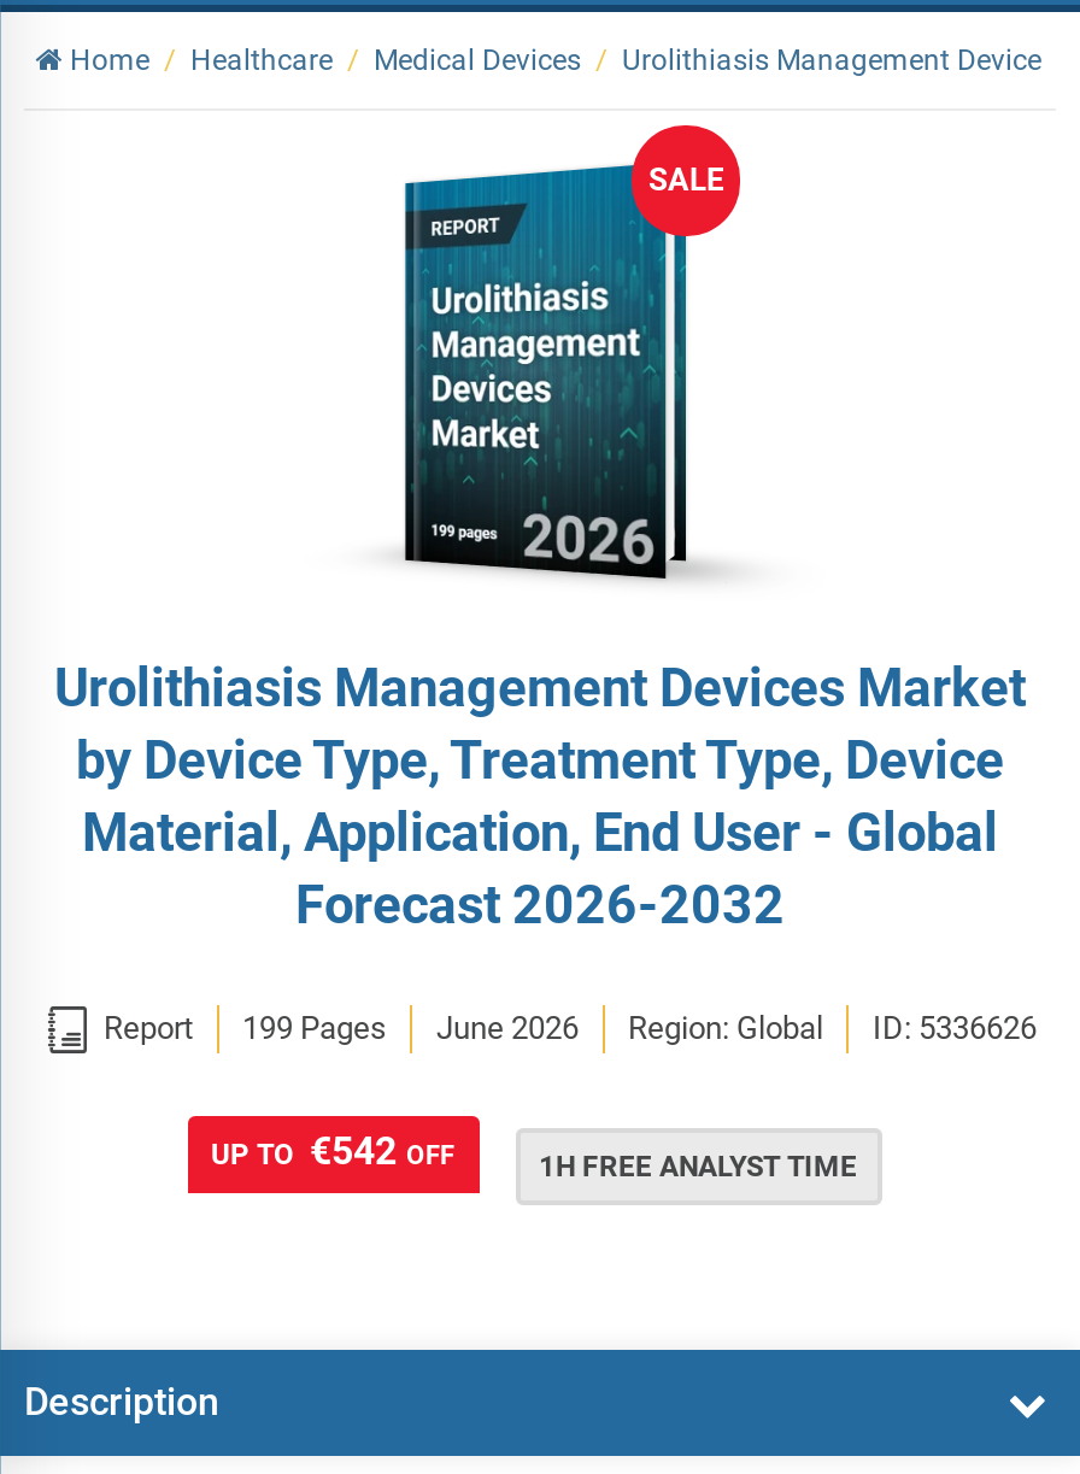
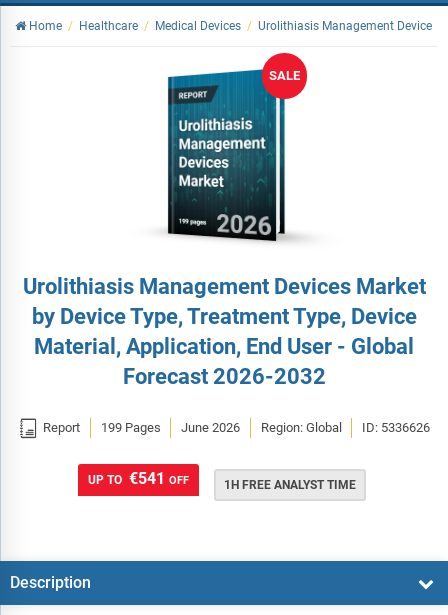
- UP TO €542 OFF
+ UP TO €541 OFF
